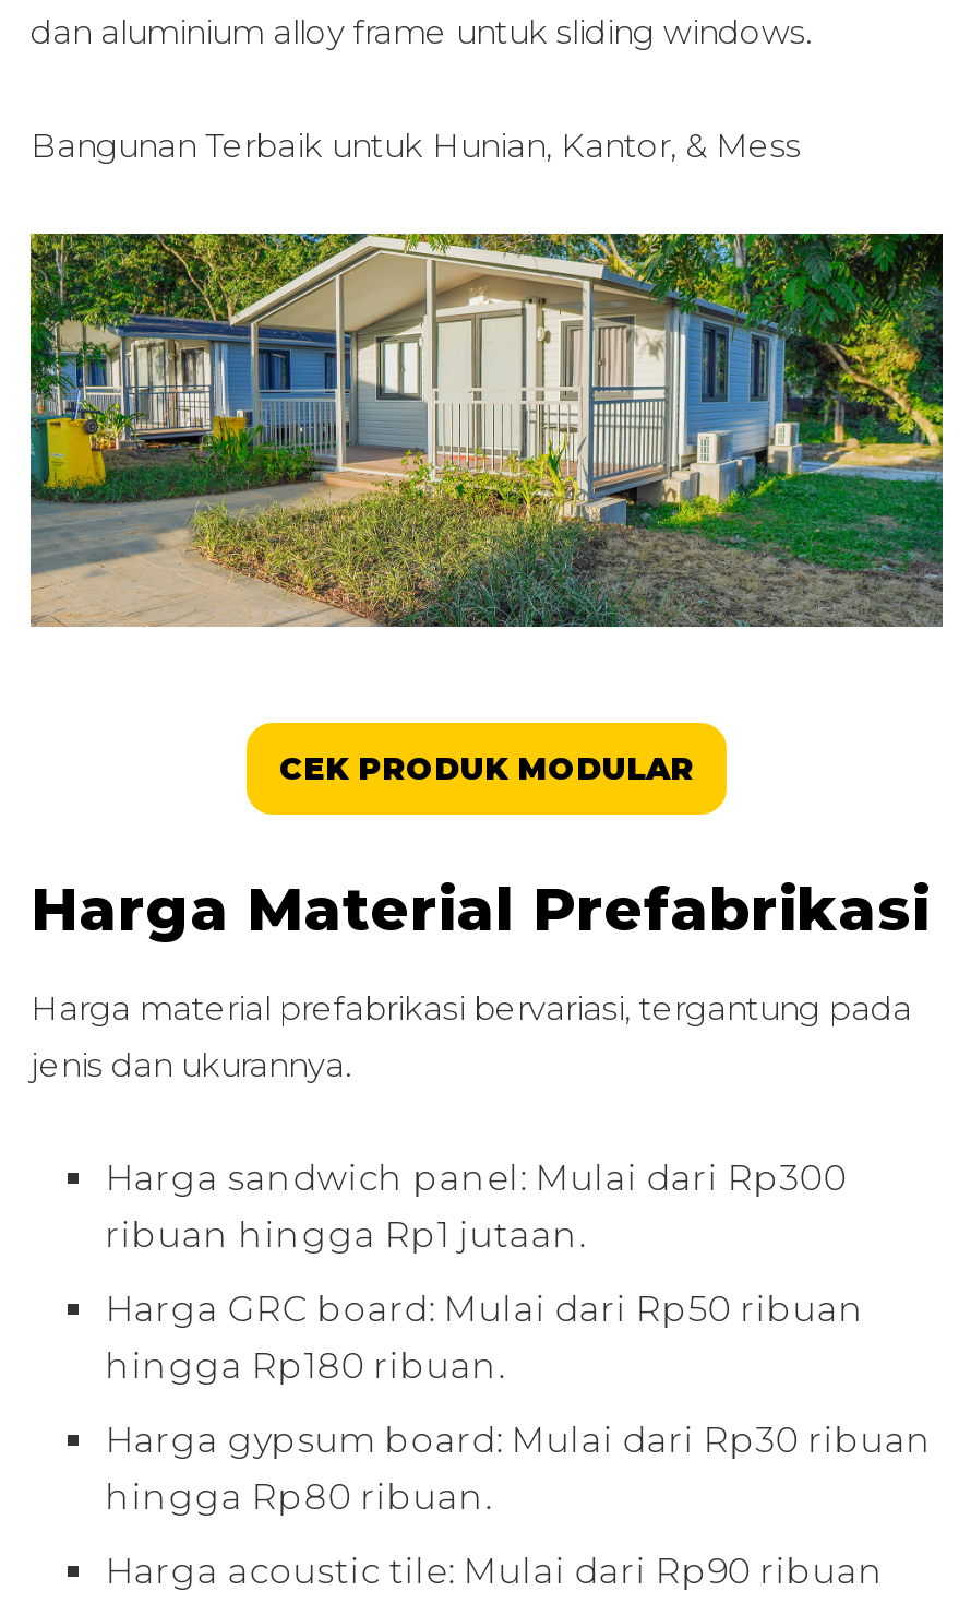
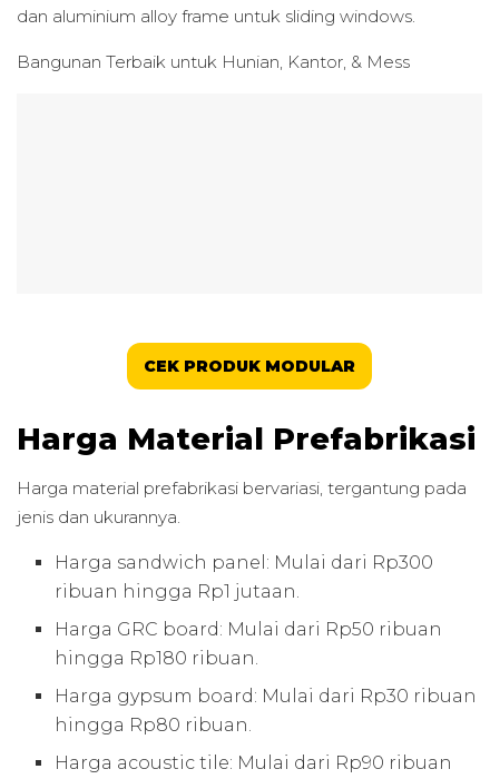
- [image]
